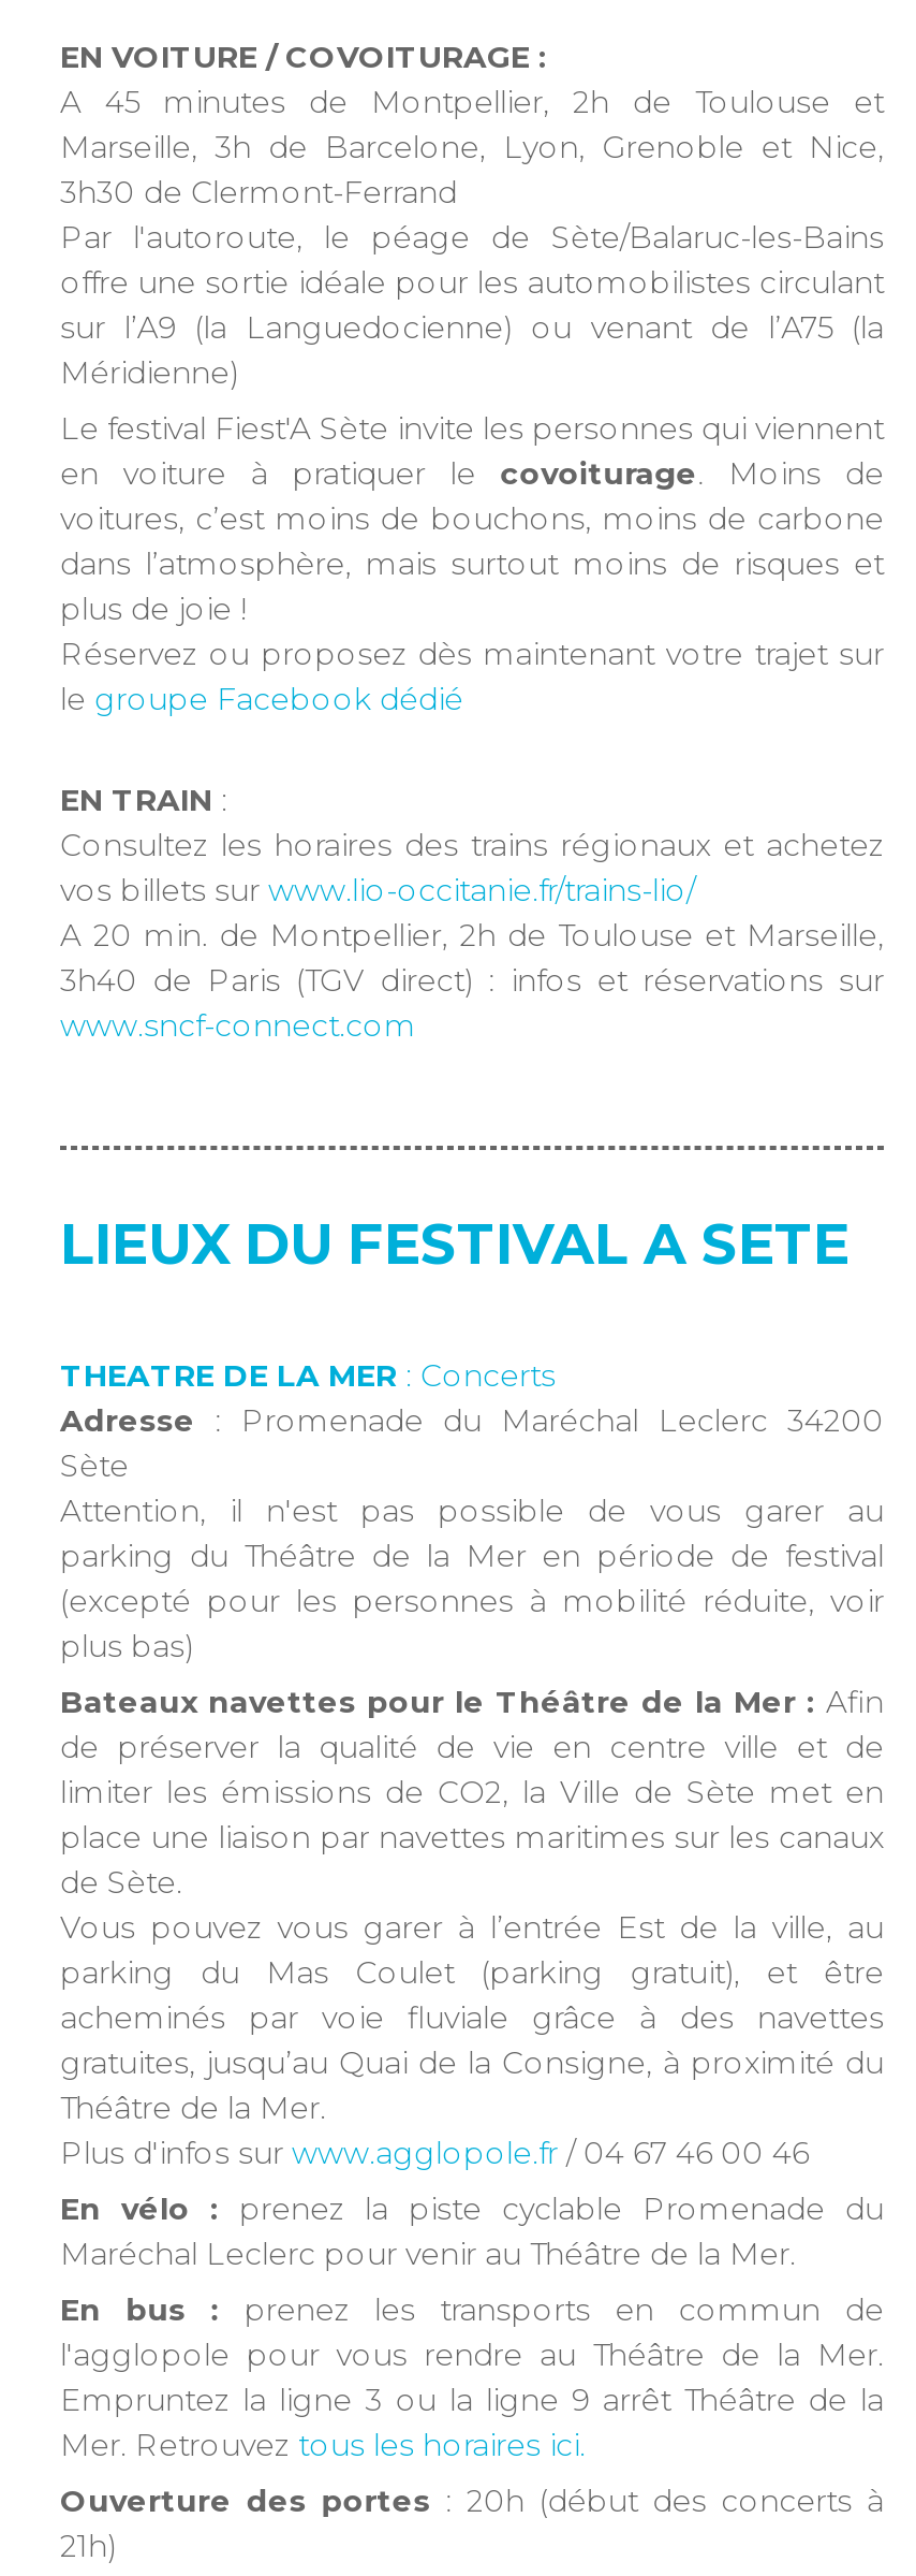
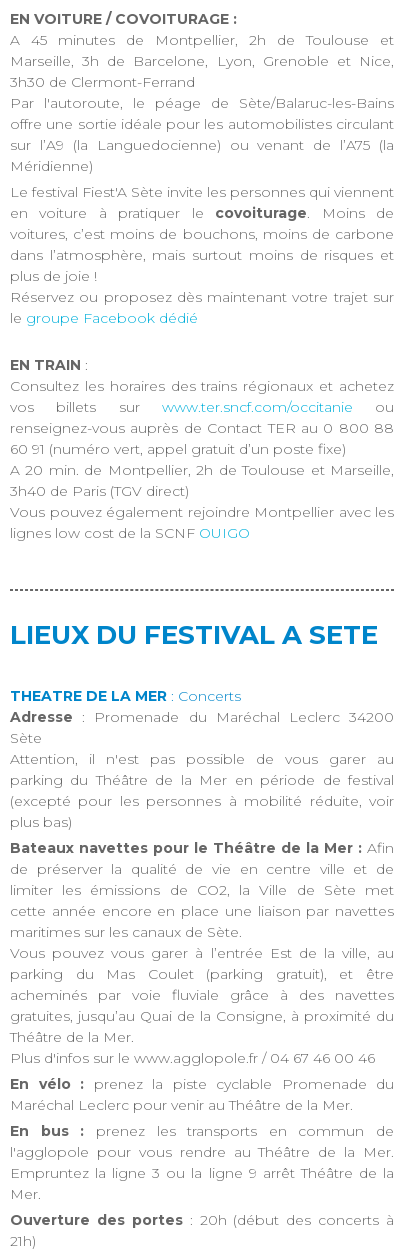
- vos billets sur www.lio-occitanie.fr/trains-lio/
+ vos billets sur www.ter.sncf.com/occitanie ou
+ renseignez-vous auprès de Contact TER au 0 800 88
+ 60 91 (numéro vert, appel gratuit d’un poste fixe)

- 3h40 de Paris (TGV direct) : infos et réservations sur
- www.sncf-connect.com
+ 3h40 de Paris (TGV direct)
+ Vous pouvez également rejoindre Montpellier avec les
+ lignes low cost de la SCNF OUIGO

- limiter les émissions de CO2, la Ville de Sète met en
- place une liaison par navettes maritimes sur les canaux
- de Sète.
+ limiter les émissions de CO2, la Ville de Sète met
+ cette année encore en place une liaison par navettes
+ maritimes sur les canaux de Sète.

- Plus d'infos sur www.agglopole.fr / 04 67 46 00 46
+ Plus d'infos sur le www.agglopole.fr / 04 67 46 00 46

- Mer. Retrouvez tous les horaires ici.
+ Mer.
